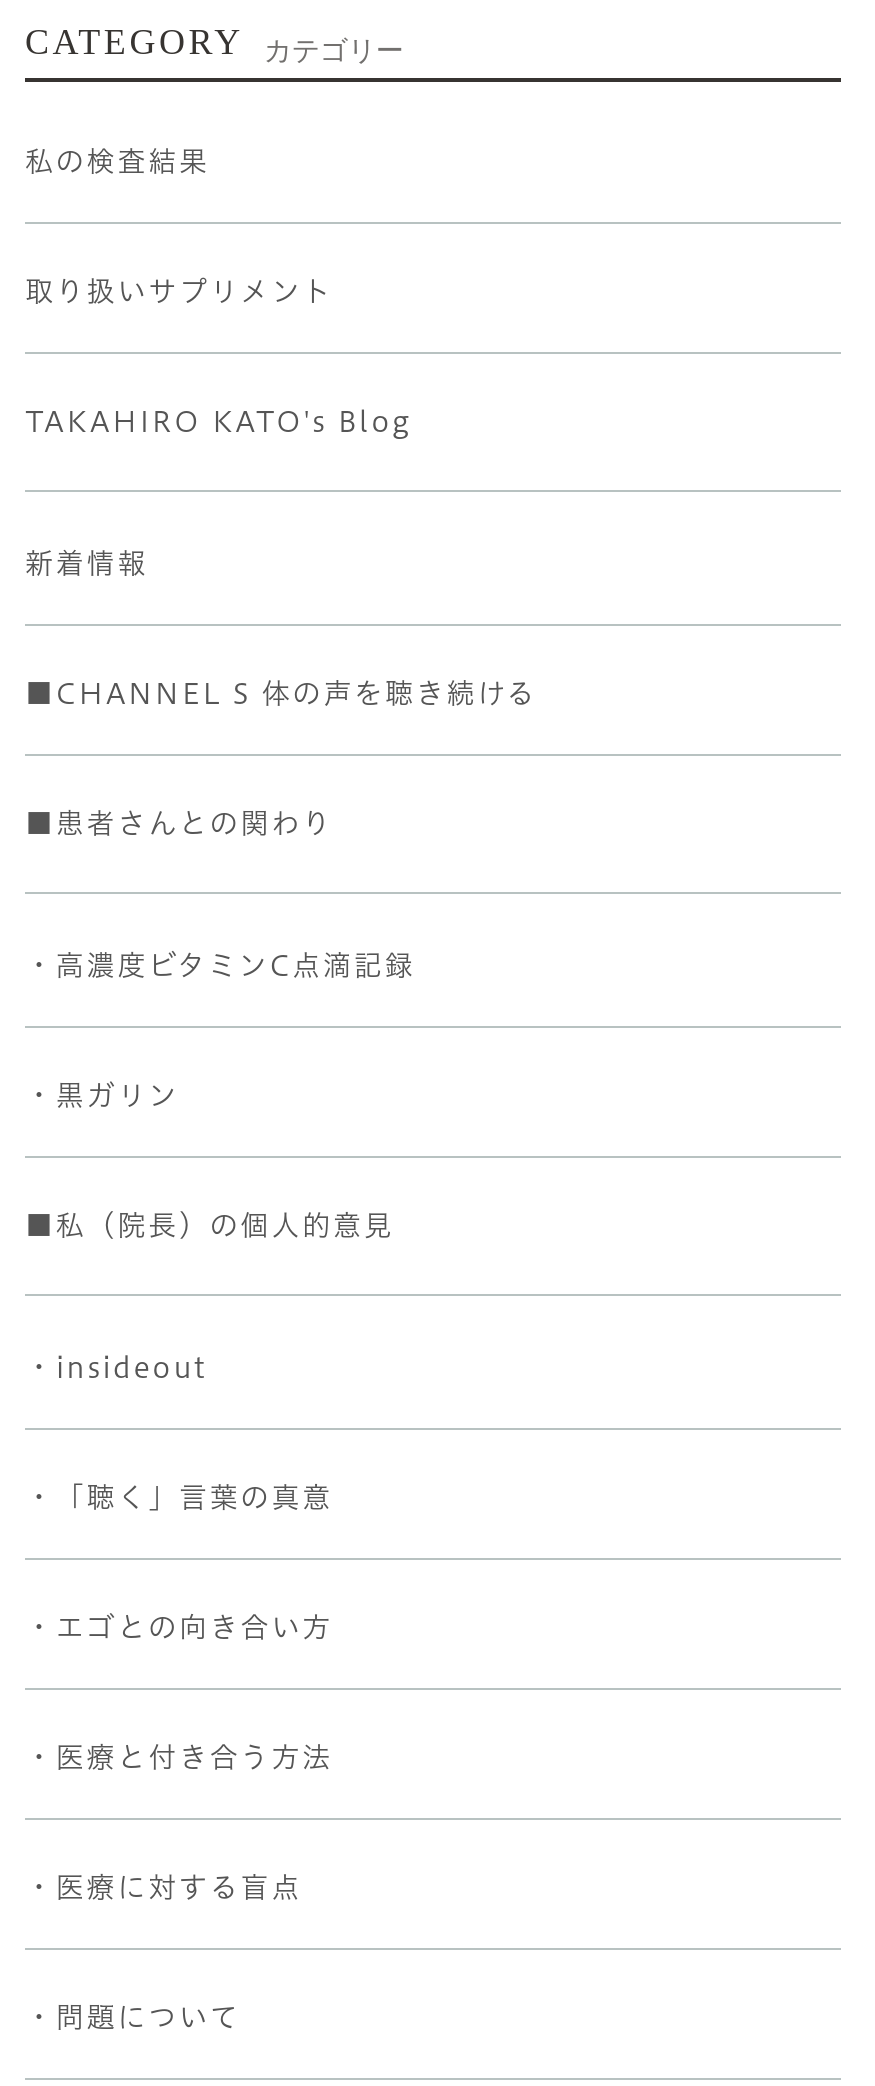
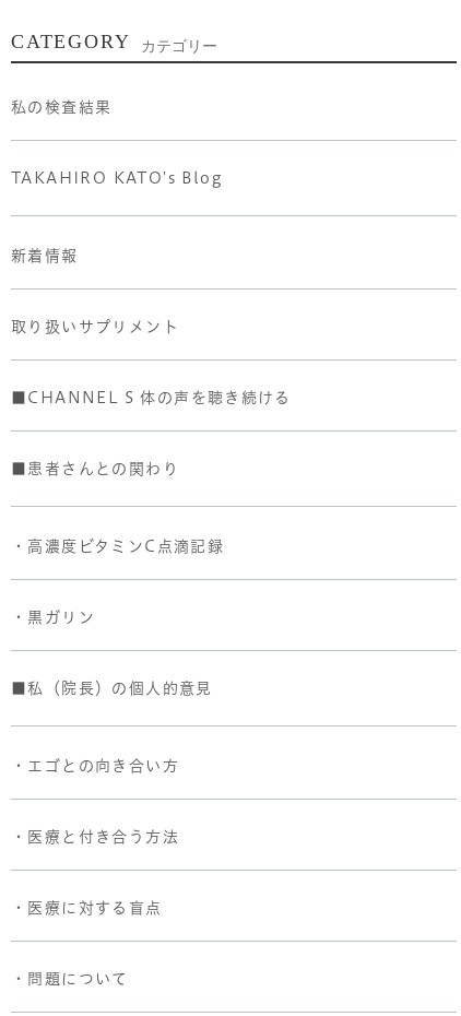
moved down: 取り扱いサプリメント

- ・insideout

- ・「聴く」言葉の真意
